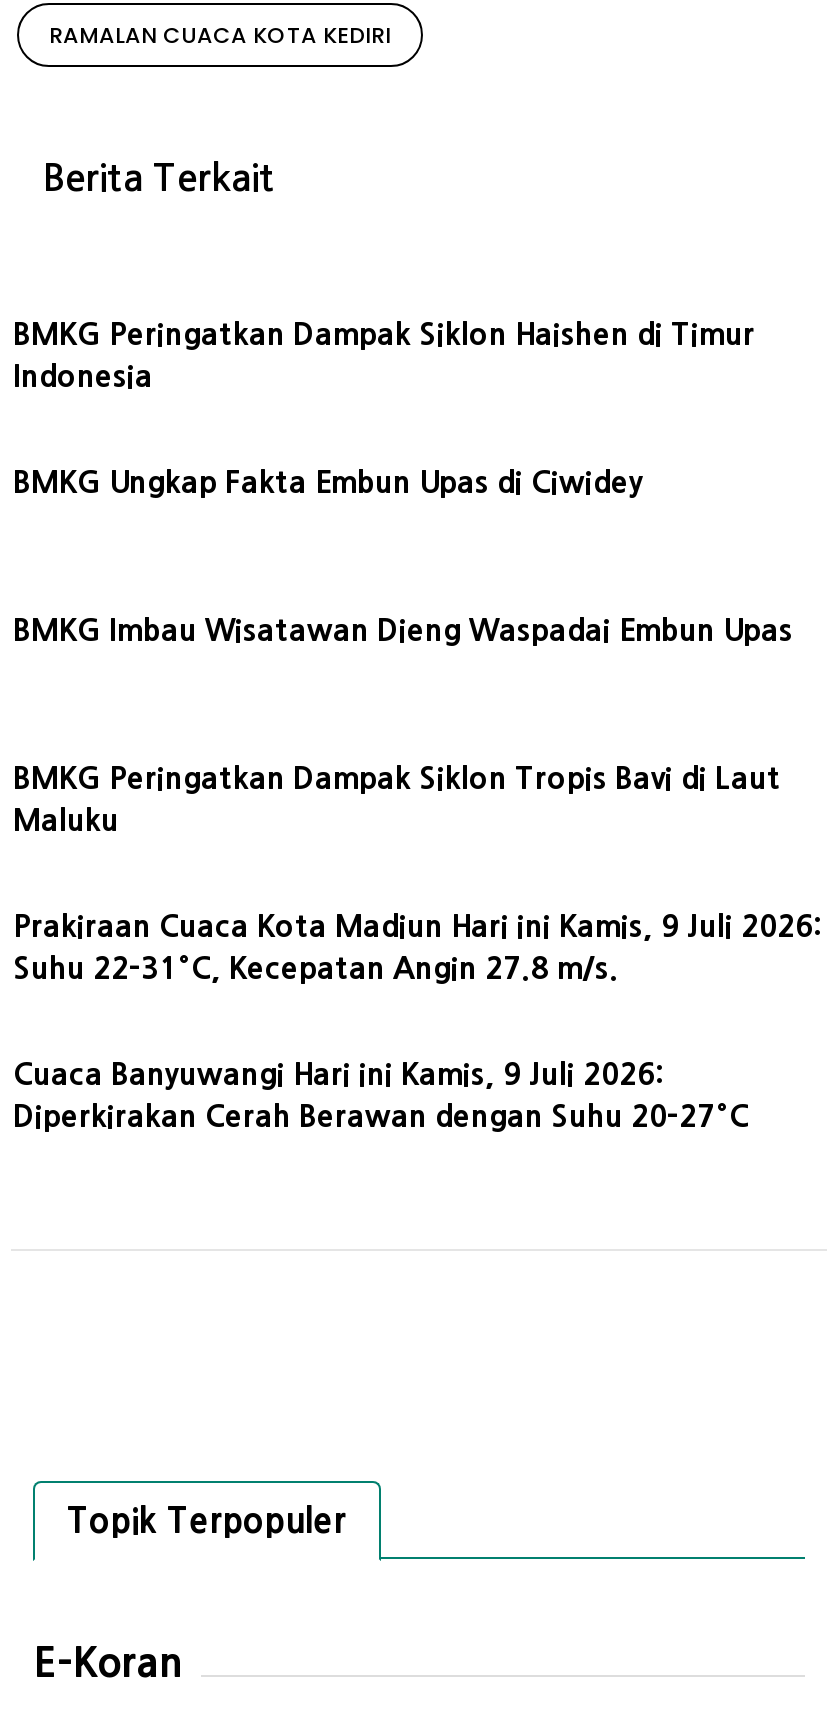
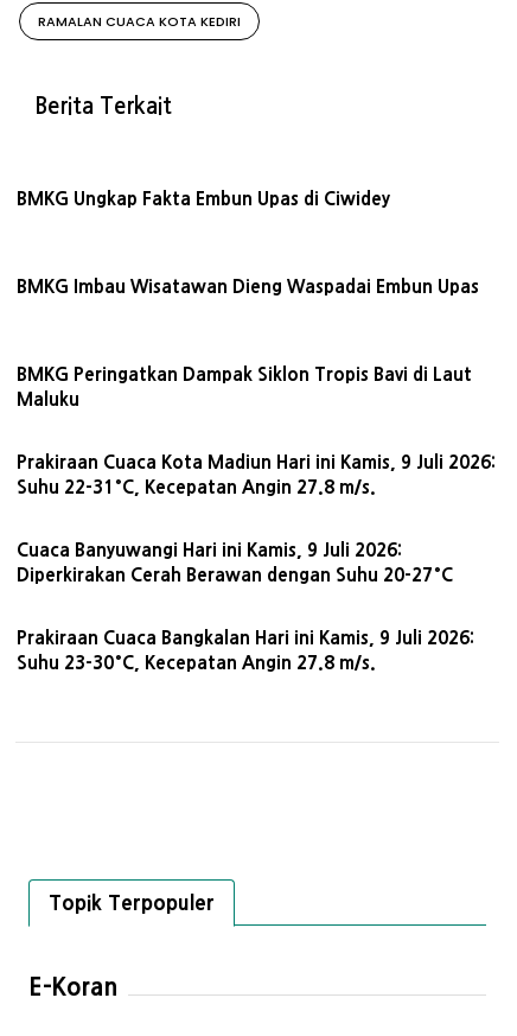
- BMKG Peringatkan Dampak Siklon Haishen di Timur
- Indonesia

moved up: BMKG Ungkap Fakta Embun Upas di Ciwidey | BMKG Imbau Wisatawan Dieng Waspadai Embun Upas | BMKG Peringatkan Dampak Siklon Tropis Bavi di Laut | Maluku | Prakiraan Cuaca Kota Madiun Hari ini Kamis, 9 Juli 2026: | Suhu 22-31°C, Kecepatan Angin 27.8 m/s. | Cuaca Banyuwangi Hari ini Kamis, 9 Juli 2026: | Diperkirakan Cerah Berawan dengan Suhu 20-27°C

+ Prakiraan Cuaca Bangkalan Hari ini Kamis, 9 Juli 2026:
+ Suhu 23-30°C, Kecepatan Angin 27.8 m/s.
